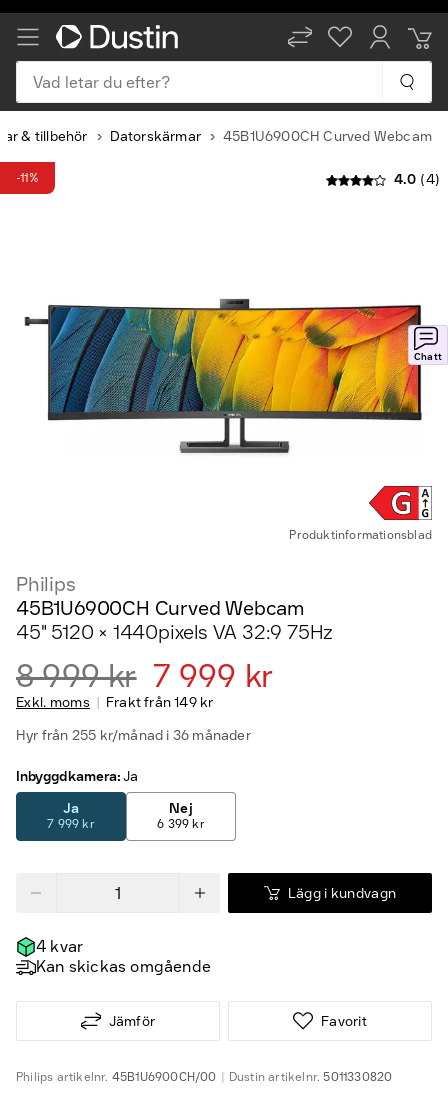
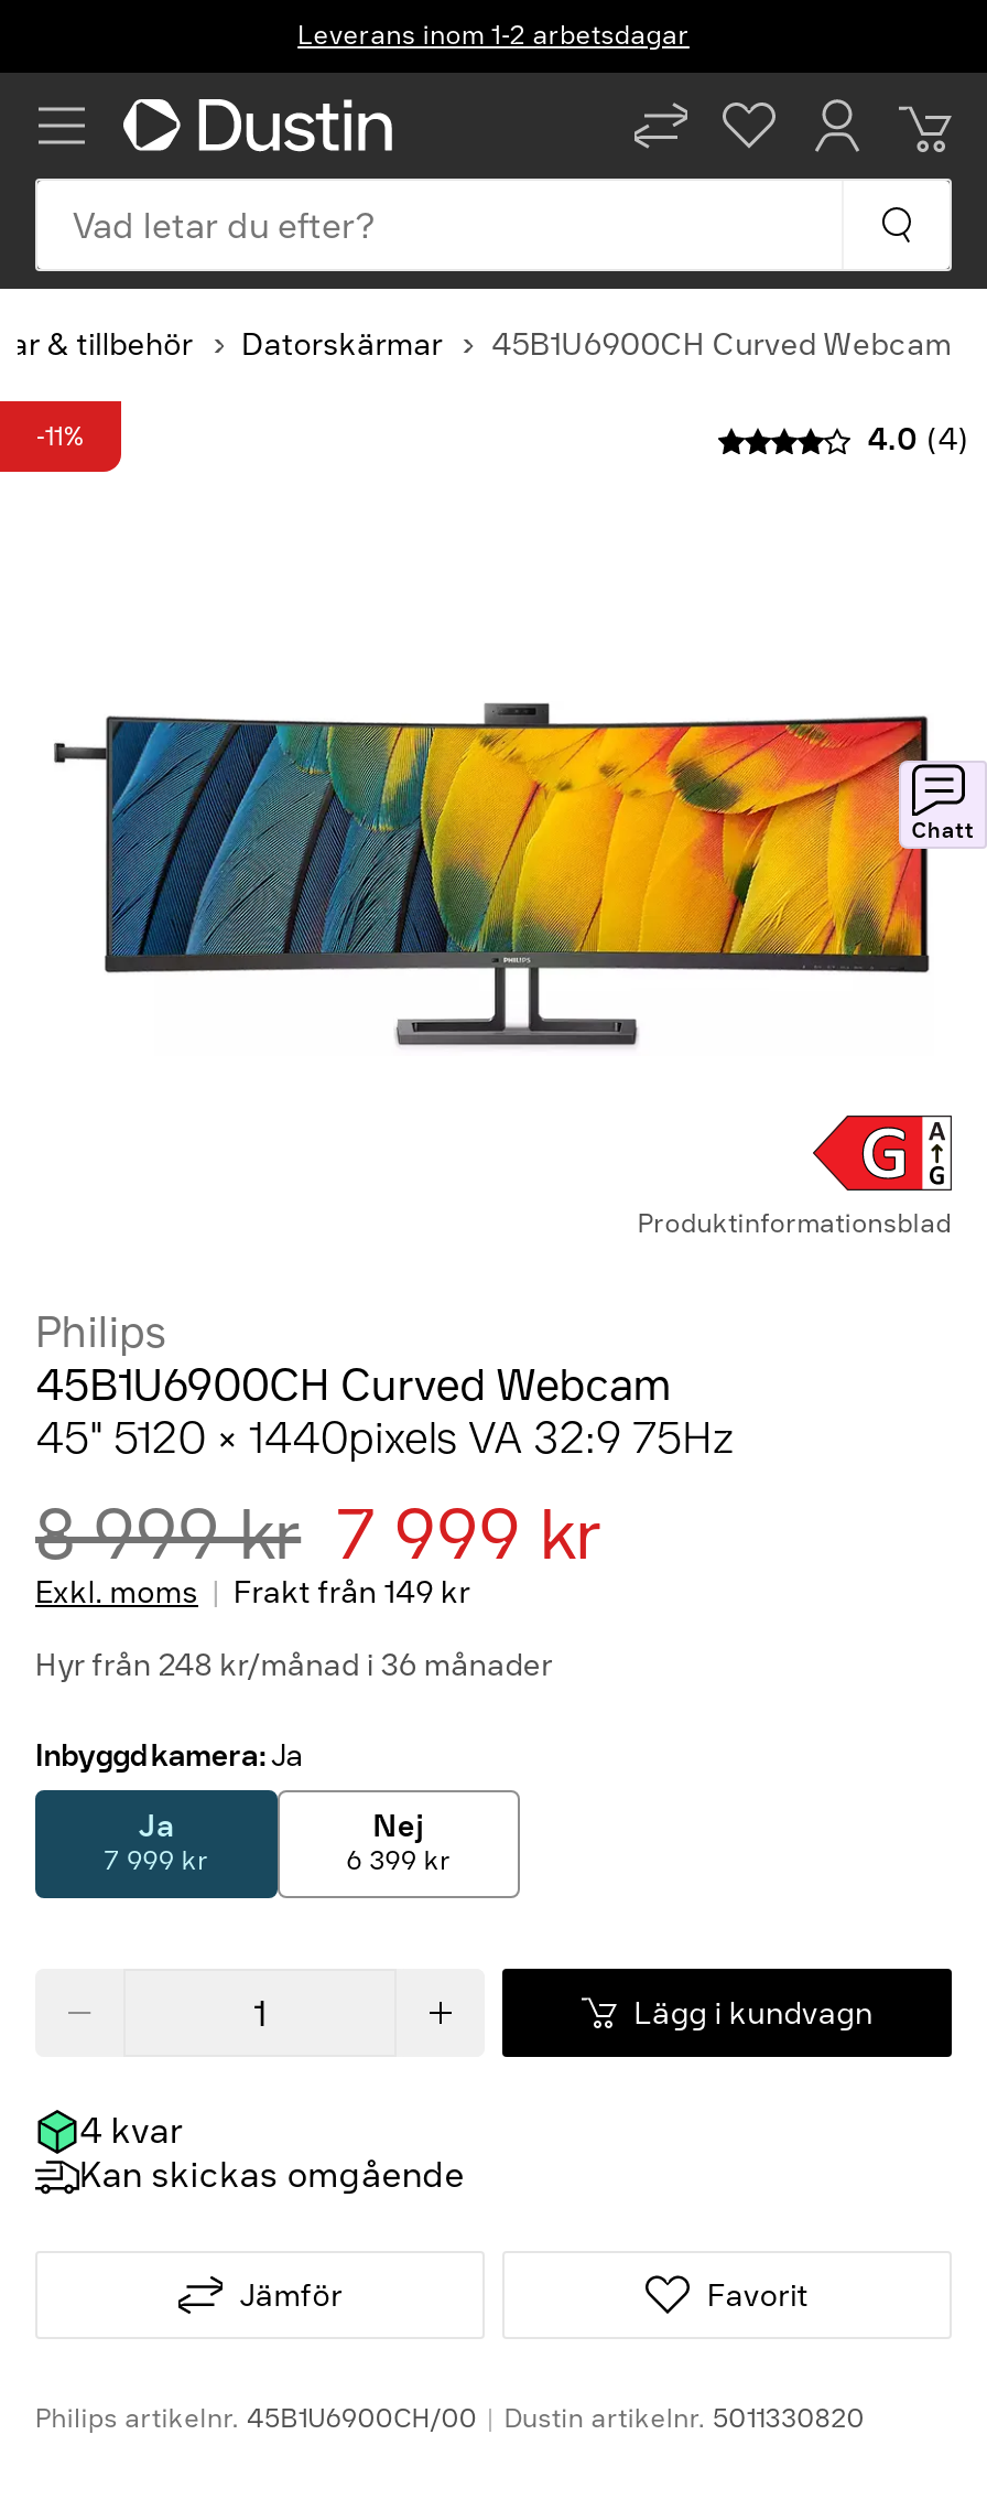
+ Leverans inom 1-2 arbetsdagar

- Hyr från 255 kr/månad i 36 månader
+ Hyr från 248 kr/månad i 36 månader
